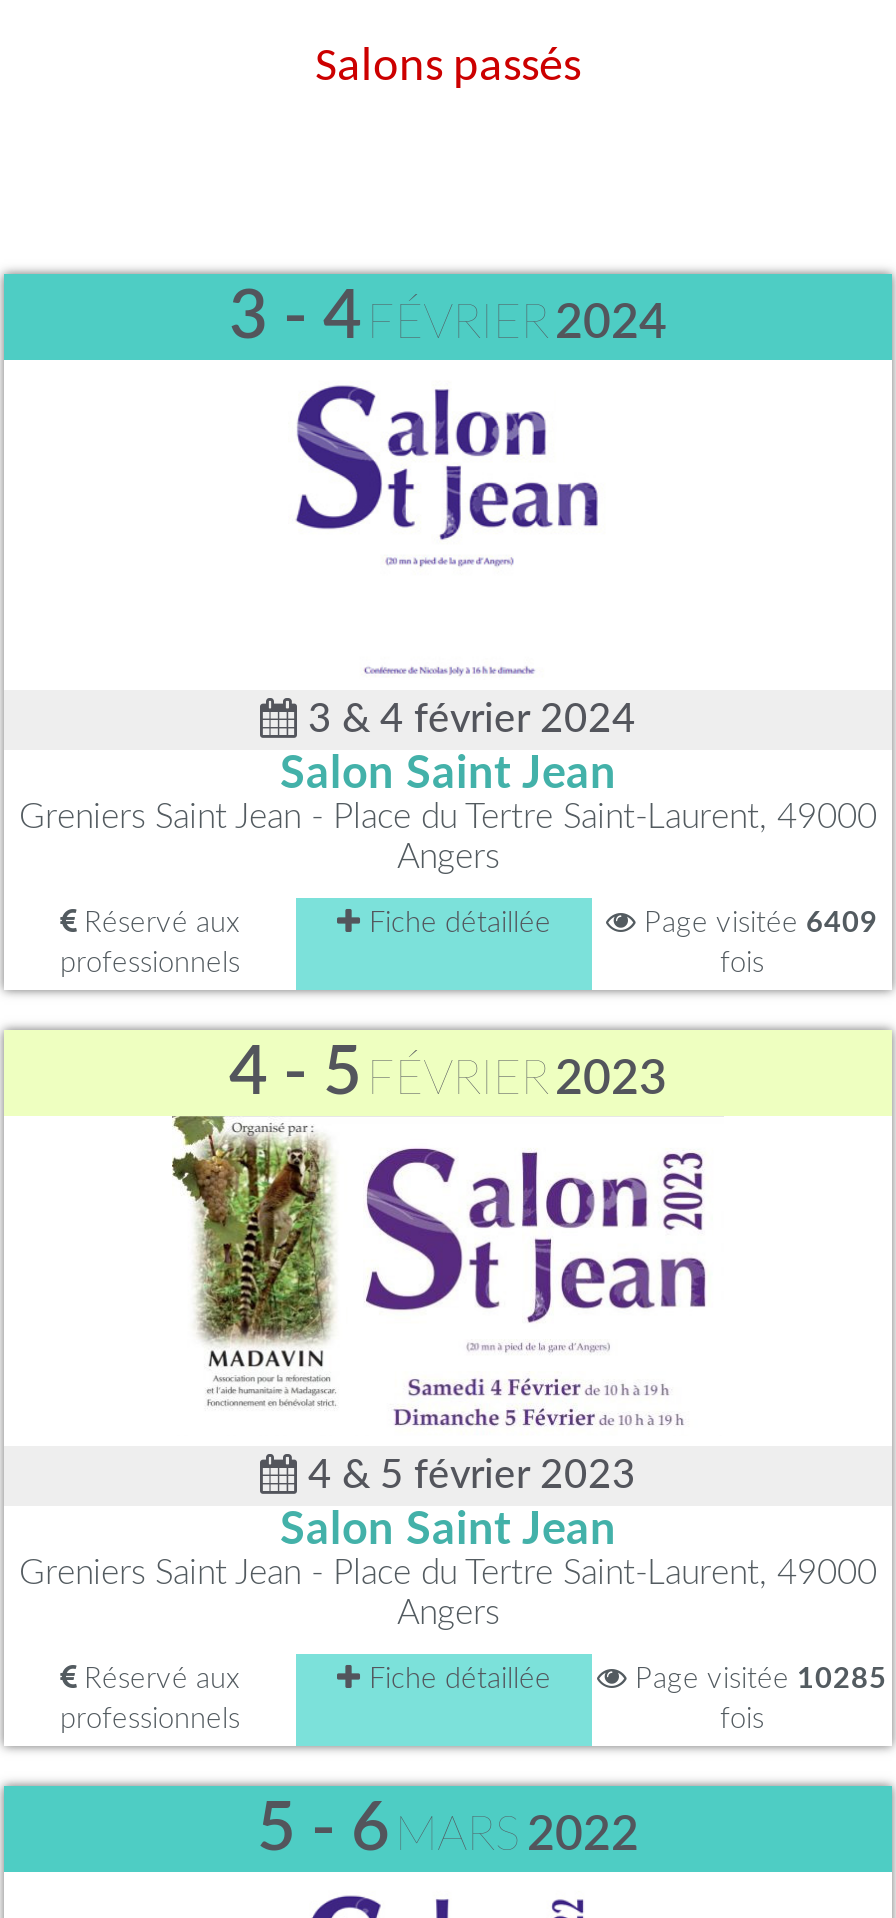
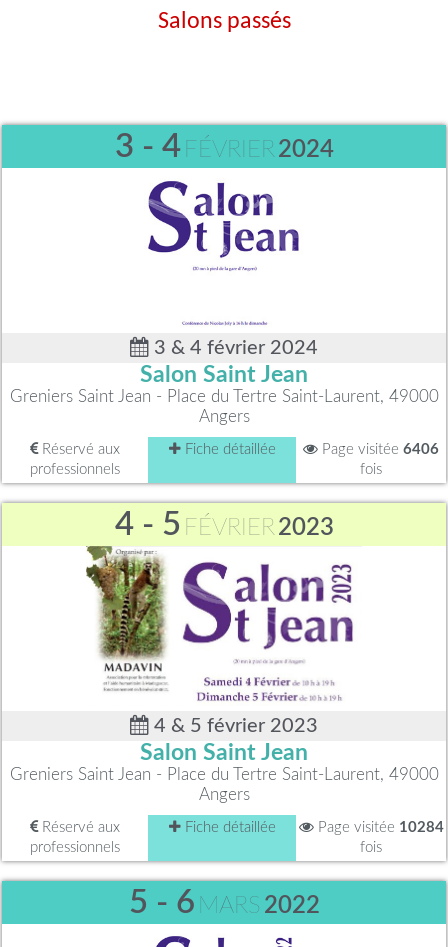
- Page visitée 6409
+ Page visitée 6406

- Page visitée 10285
+ Page visitée 10284
